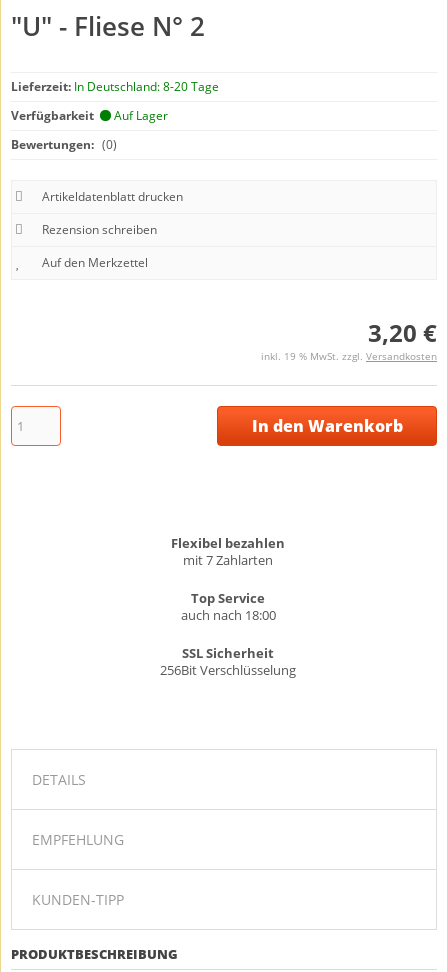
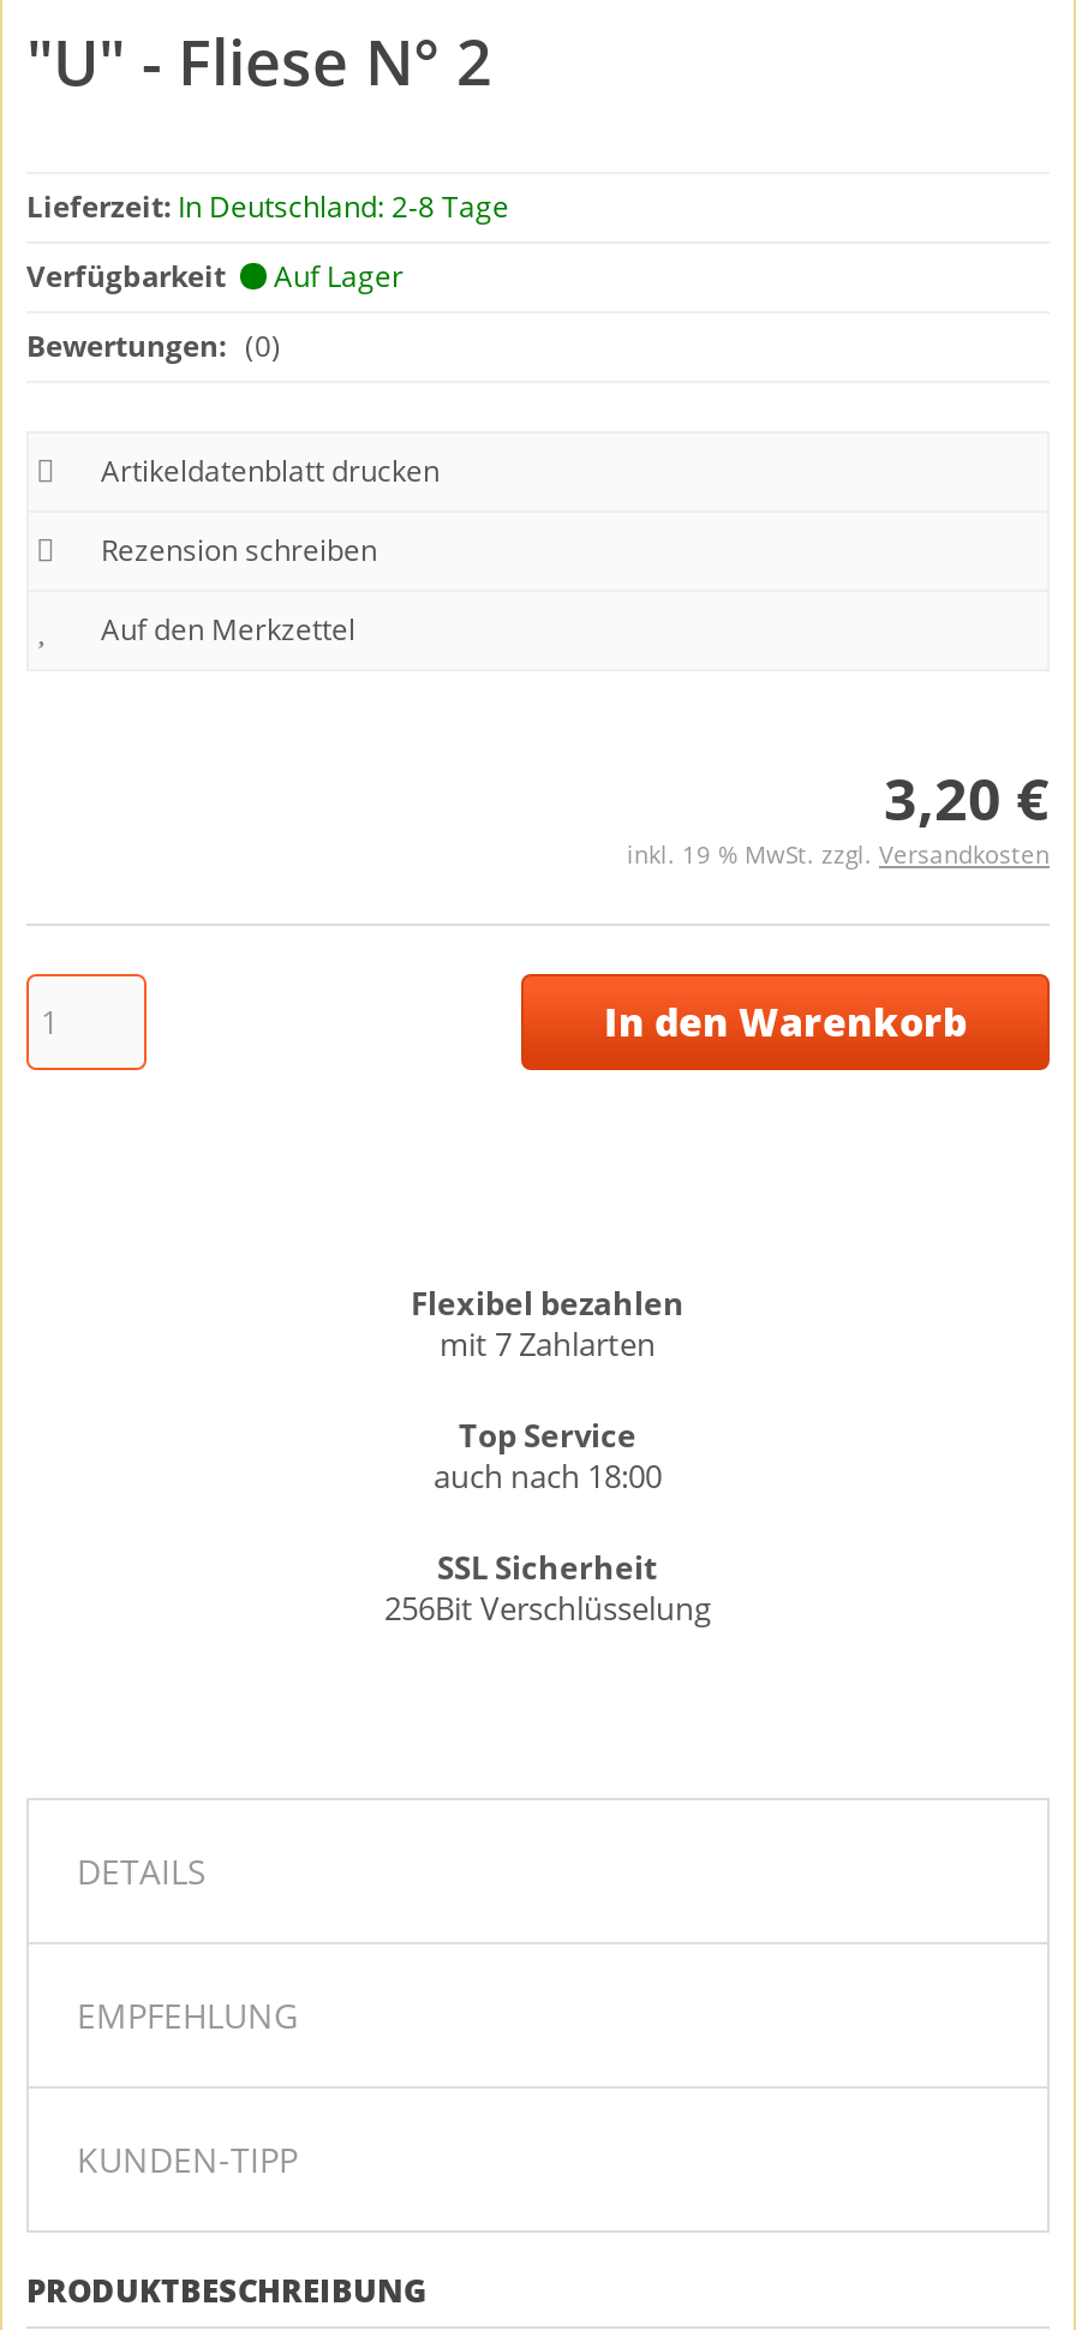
- Lieferzeit: In Deutschland: 8-20 Tage
+ Lieferzeit: In Deutschland: 2-8 Tage
